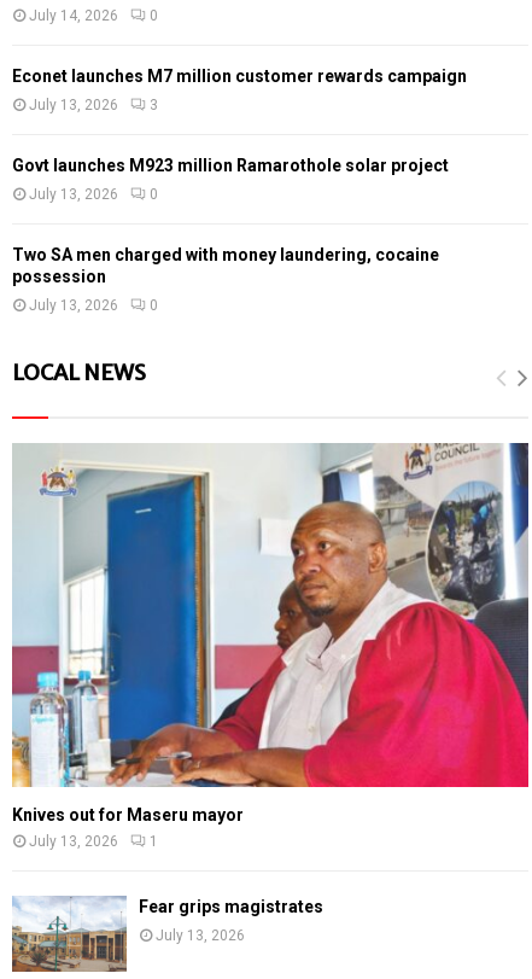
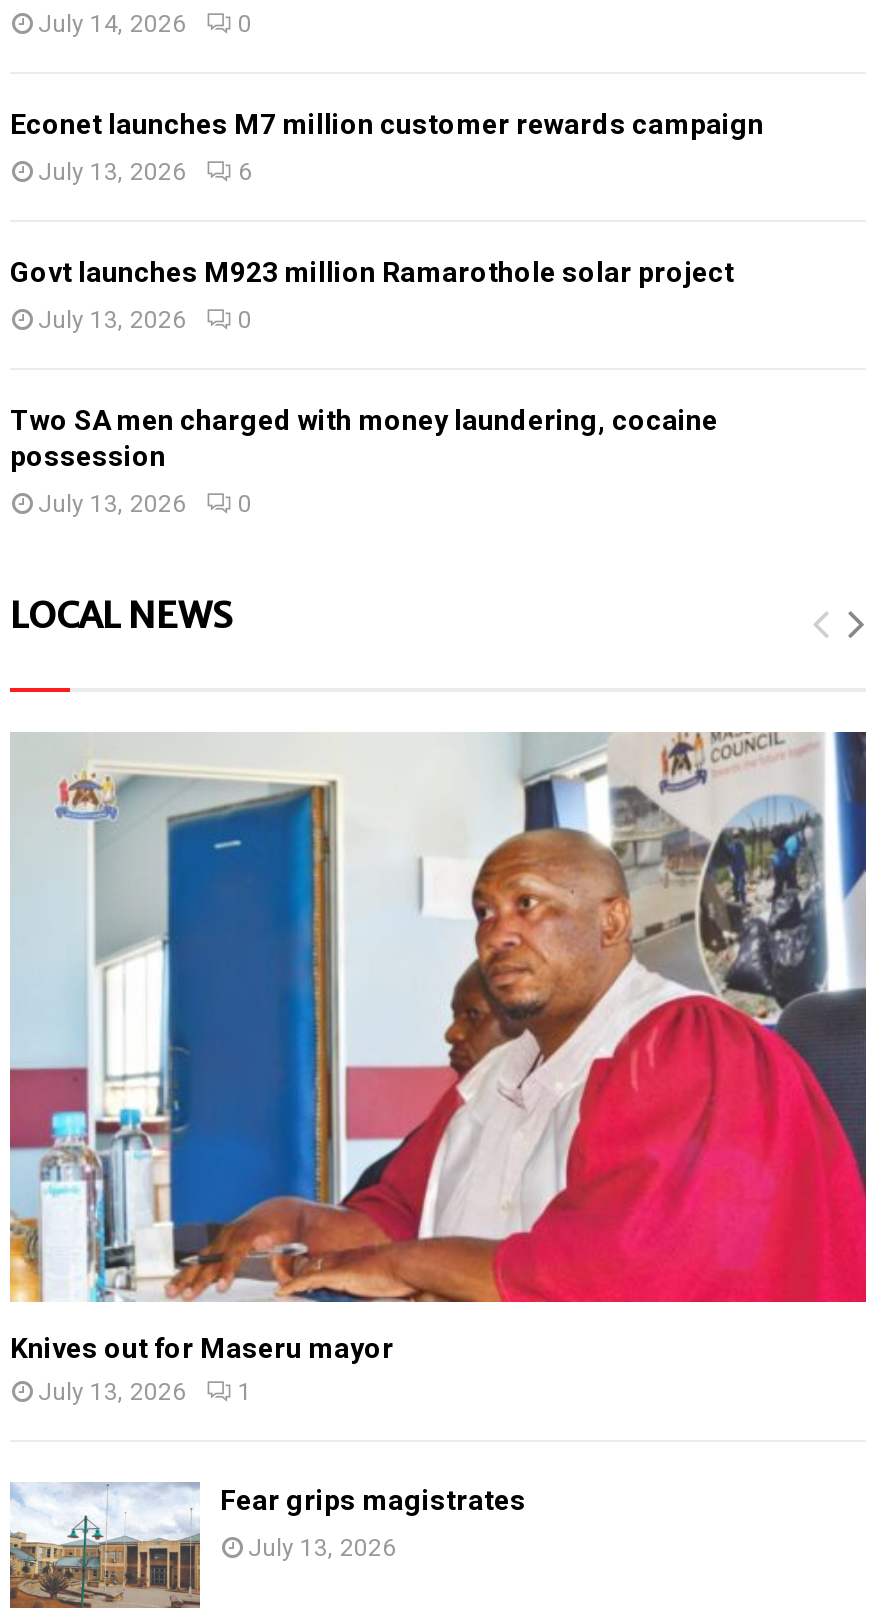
- July 13, 2026 3
+ July 13, 2026 6
